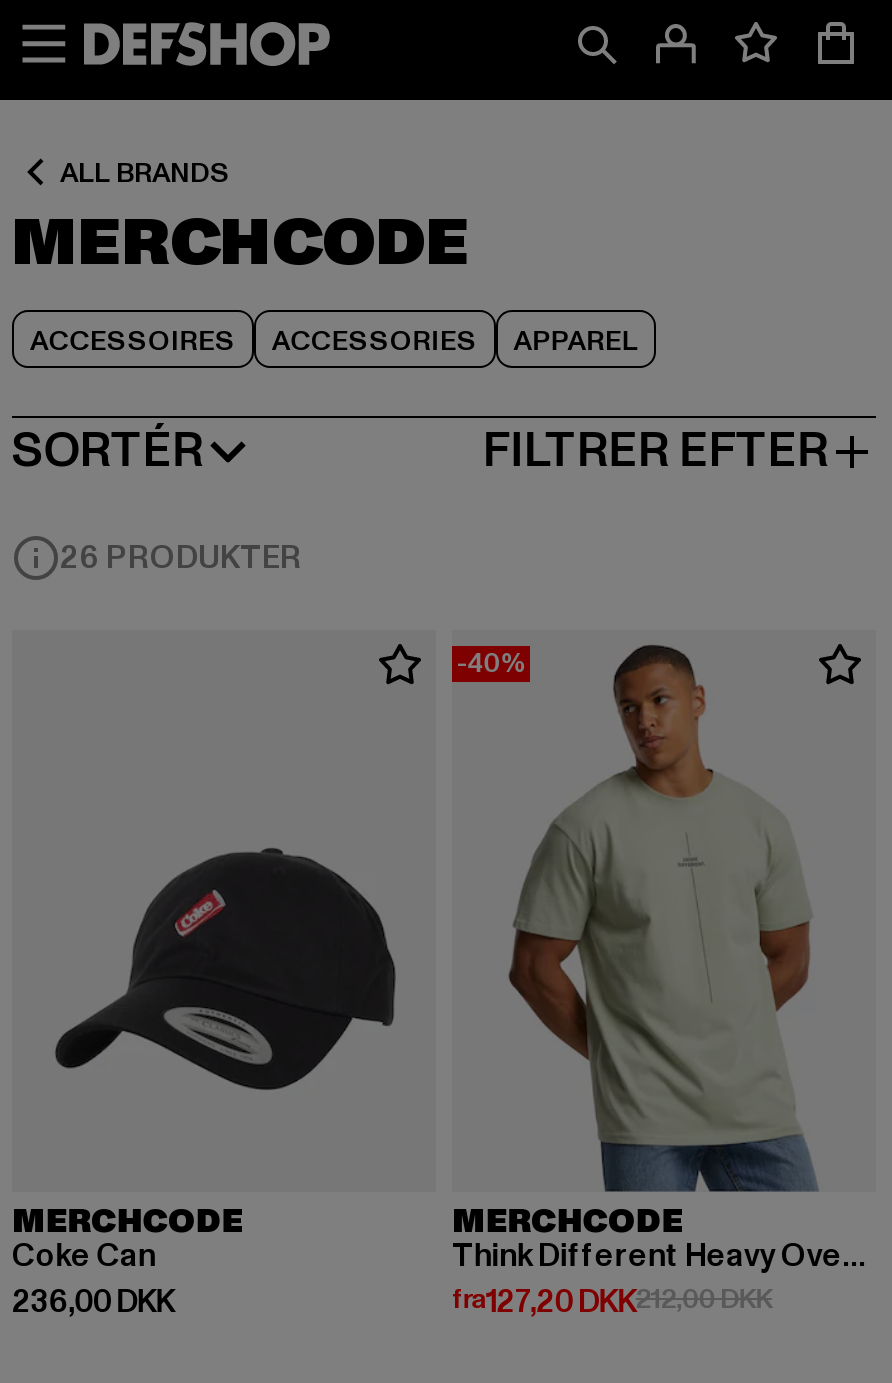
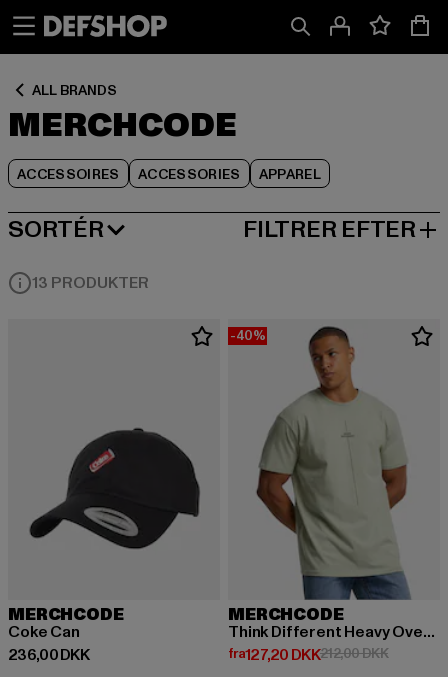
- 26 PRODUKTER
+ 13 PRODUKTER
